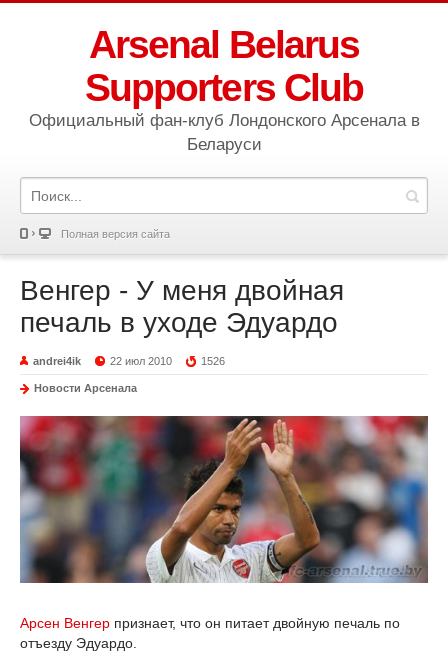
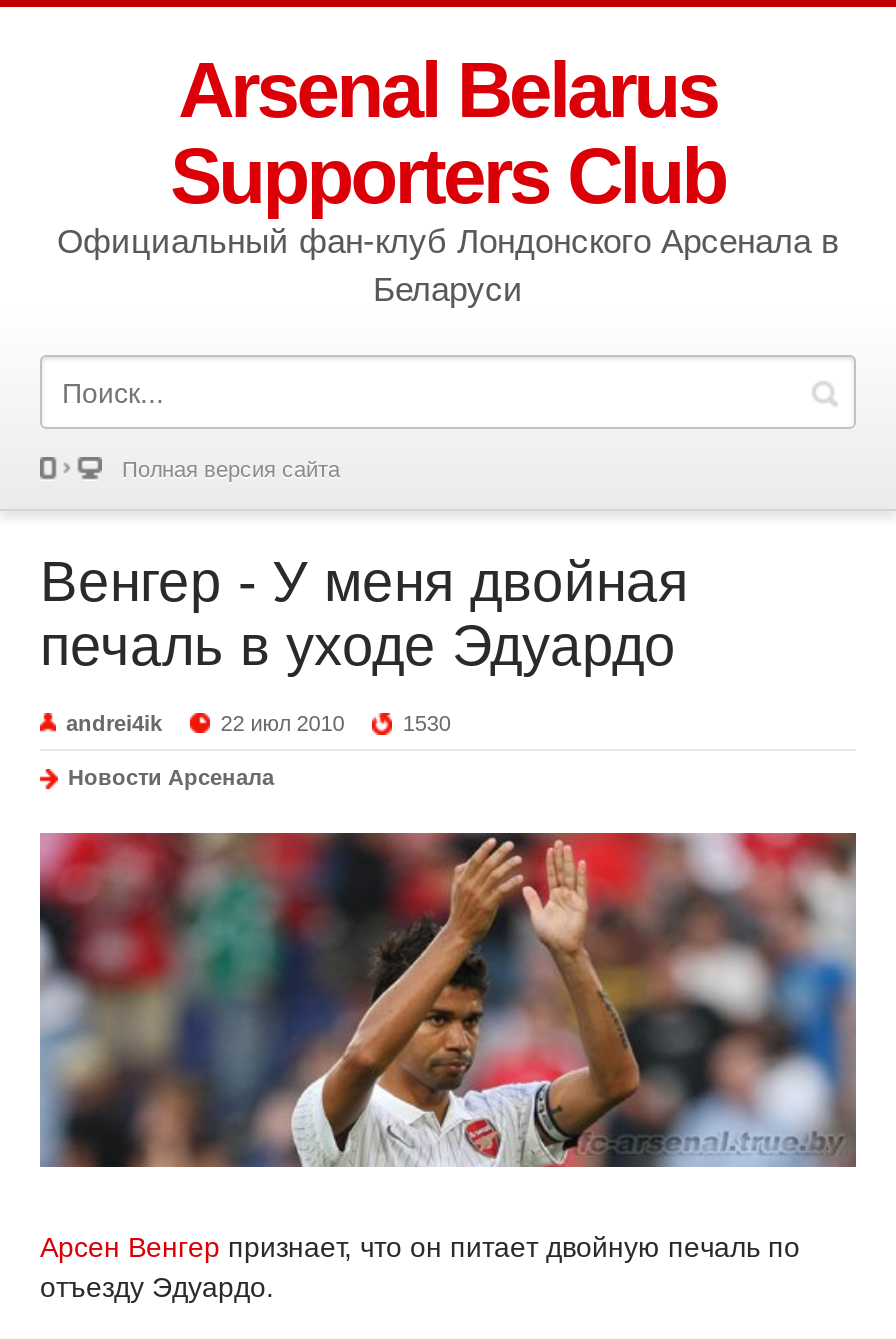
- 1526
+ 1530
